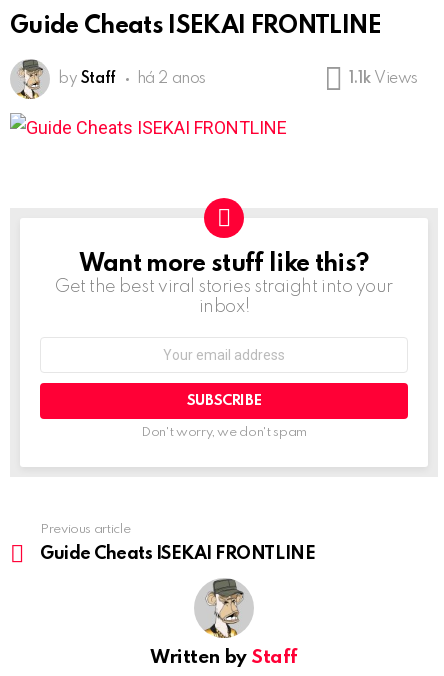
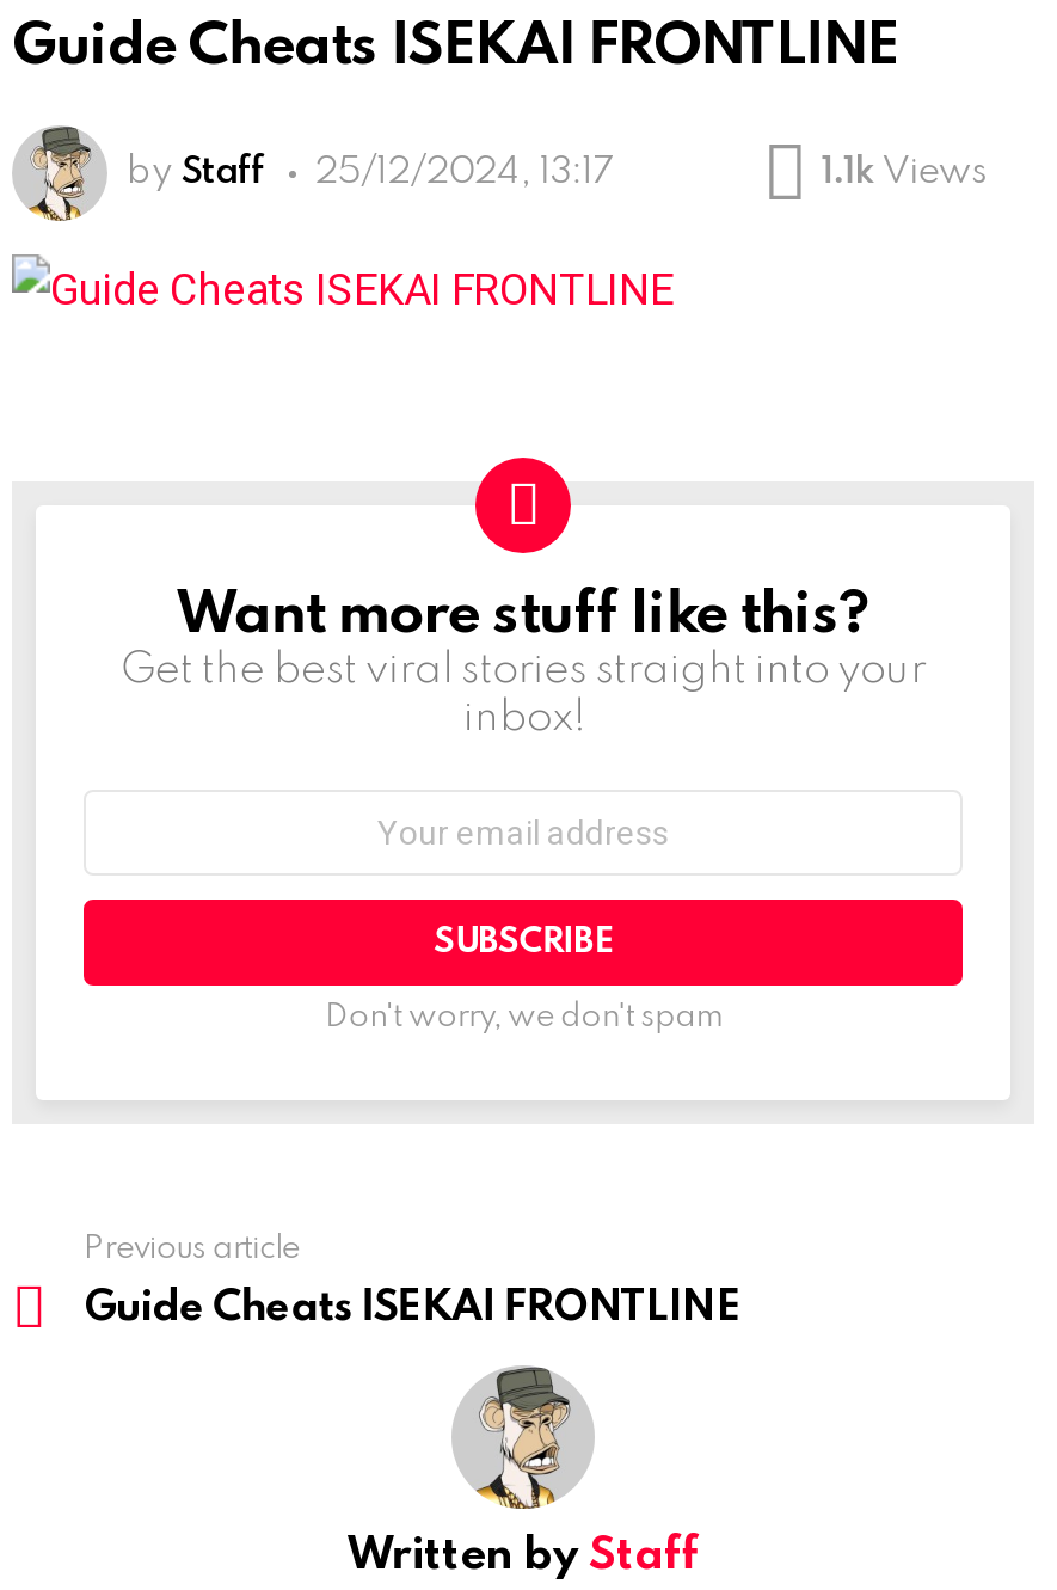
- by Staff há 2 anos
+ by Staff 25/12/2024, 13:17
